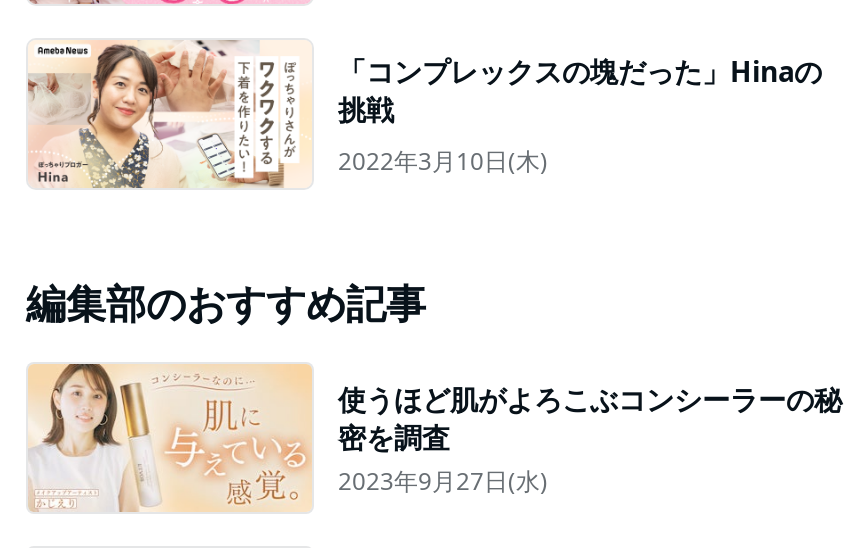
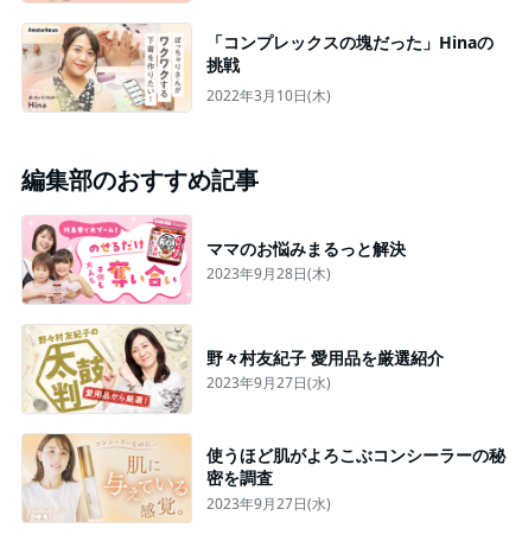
+ [image]
+ ママのお悩みまるっと解決
+ 2023年9月28日(木)

+ [image]
+ 野々村友紀子 愛用品を厳選紹介
+ 2023年9月27日(水)
